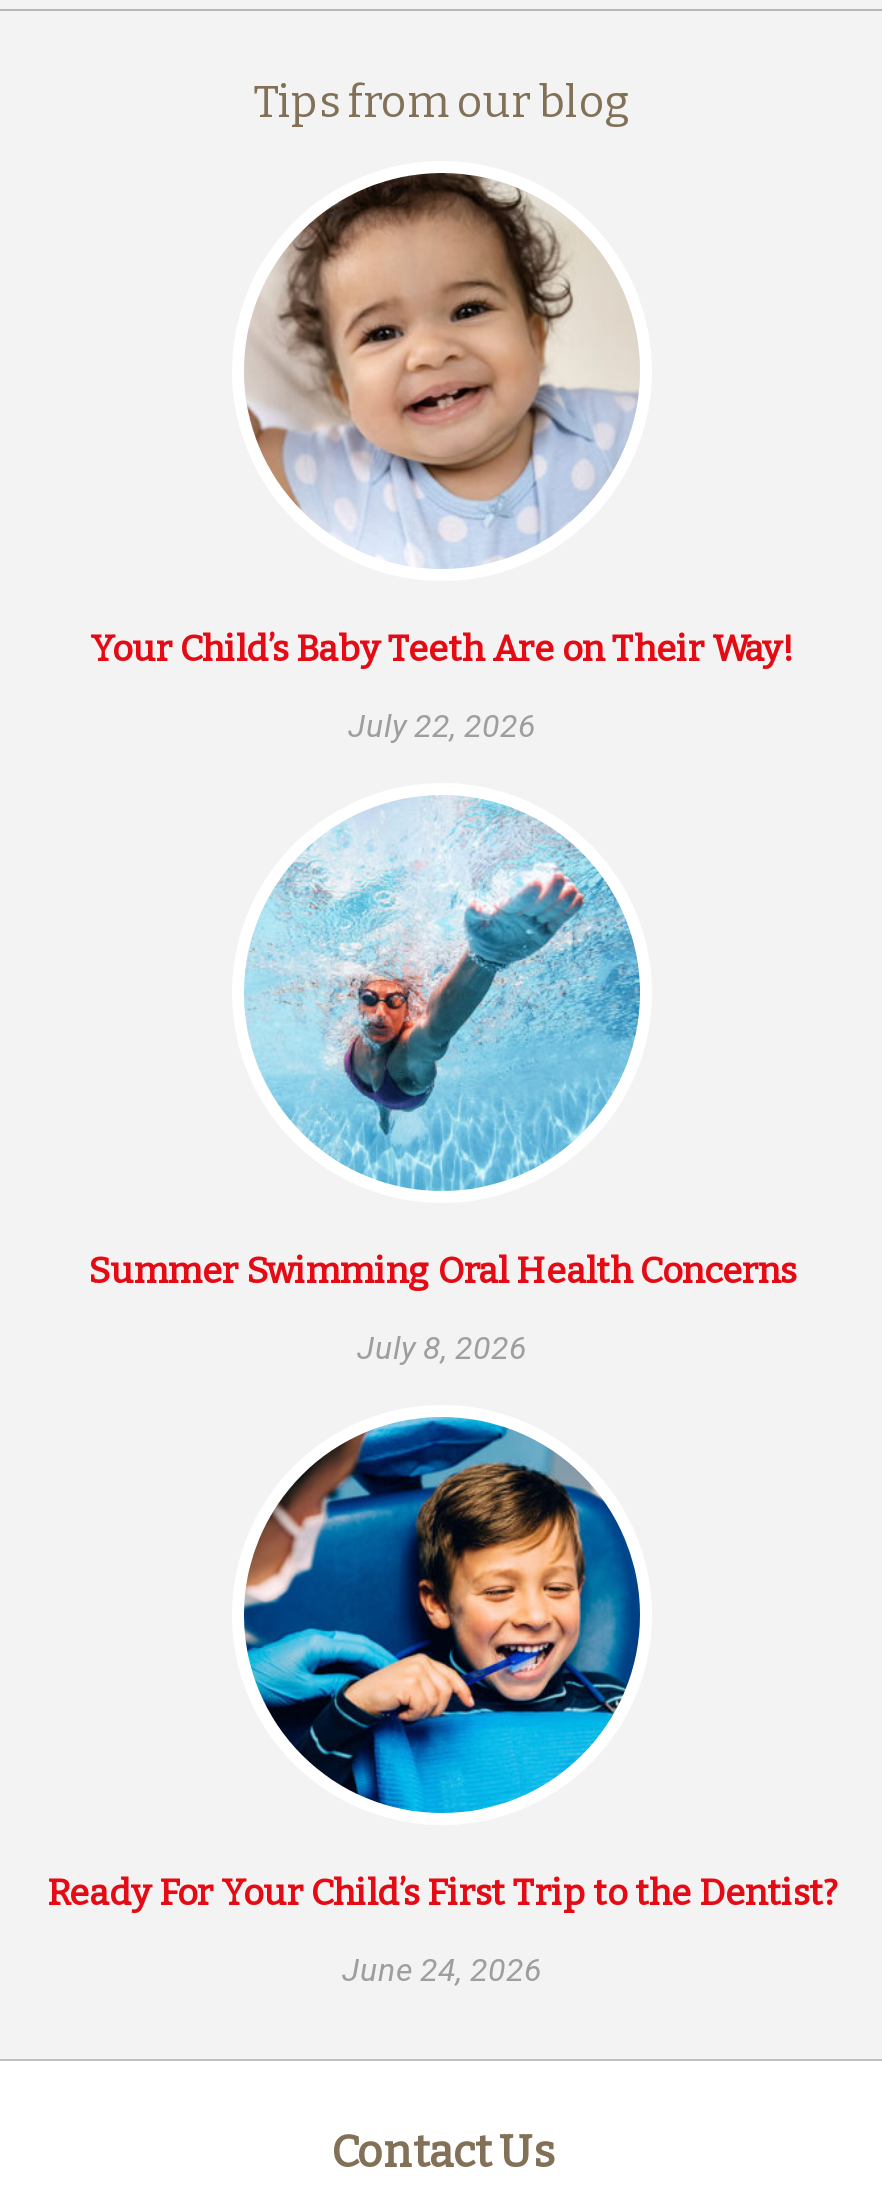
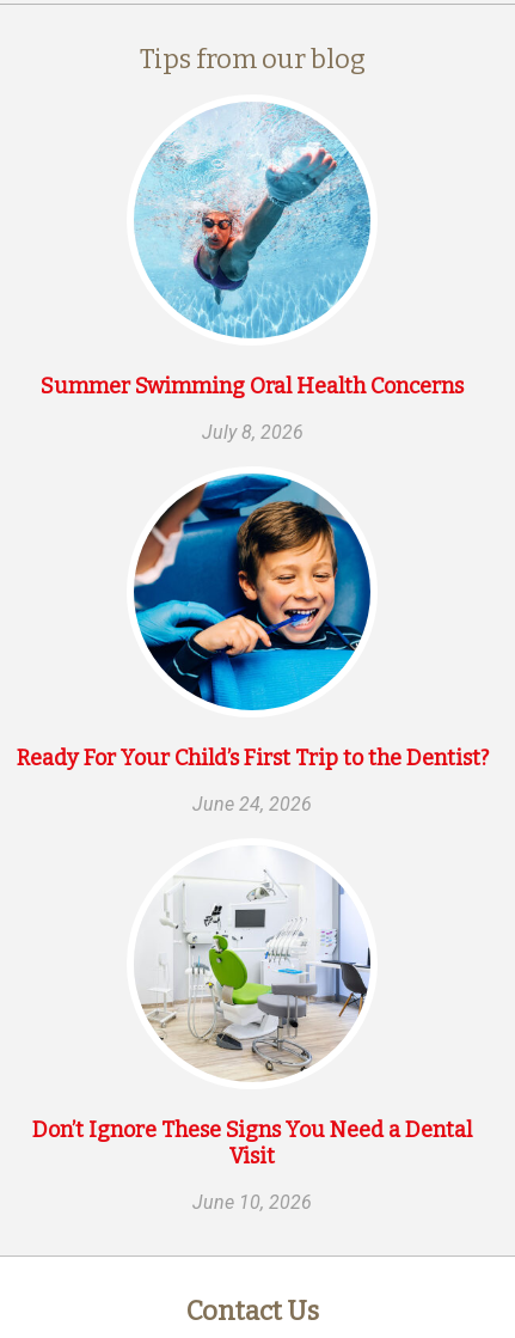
- [image]
- Your Child’s Baby Teeth Are on Their Way!
- July 22, 2026

moved up: [image] | Summer Swimming Oral Health Concerns | July 8, 2026 | Ready For Your Child’s First Trip to the Dentist? | June 24, 2026

+ [image]
+ Don’t Ignore These Signs You Need a Dental
+ Visit
+ June 10, 2026
